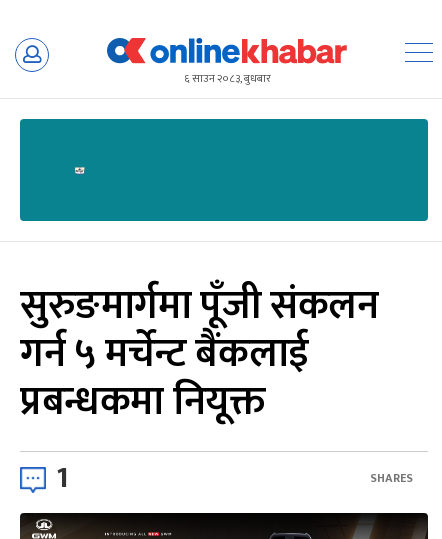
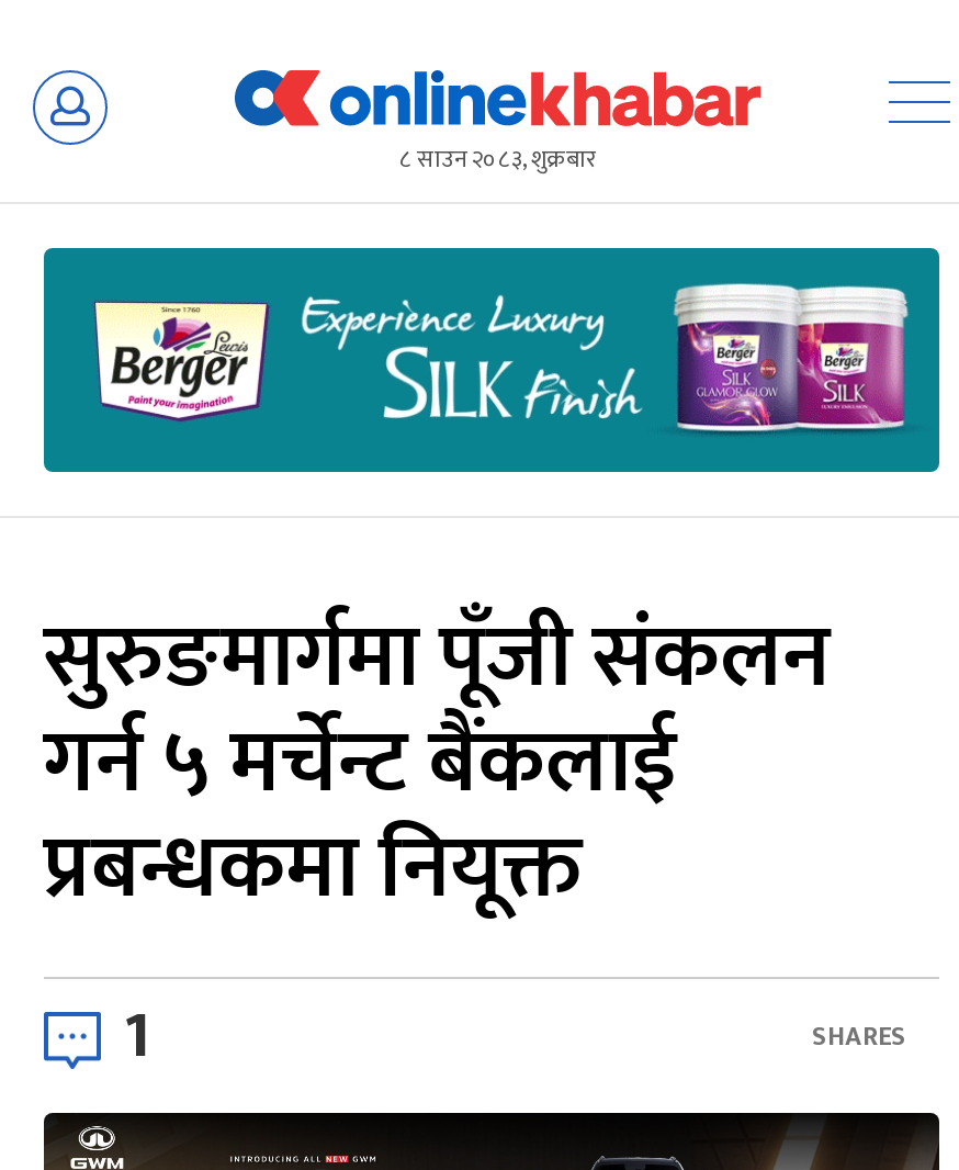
- ६ साउन २०८३, बुधबार
+ ८ साउन २०८३, शुक्रबार

+ [image]

+ [image]

+ [image]
